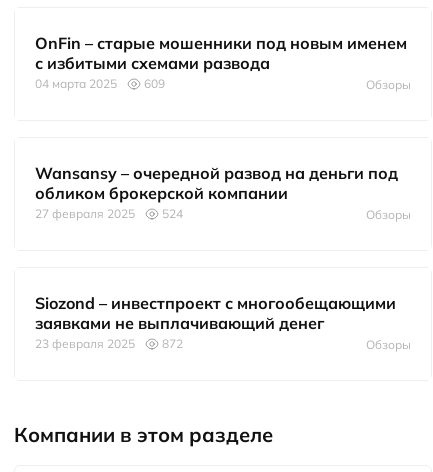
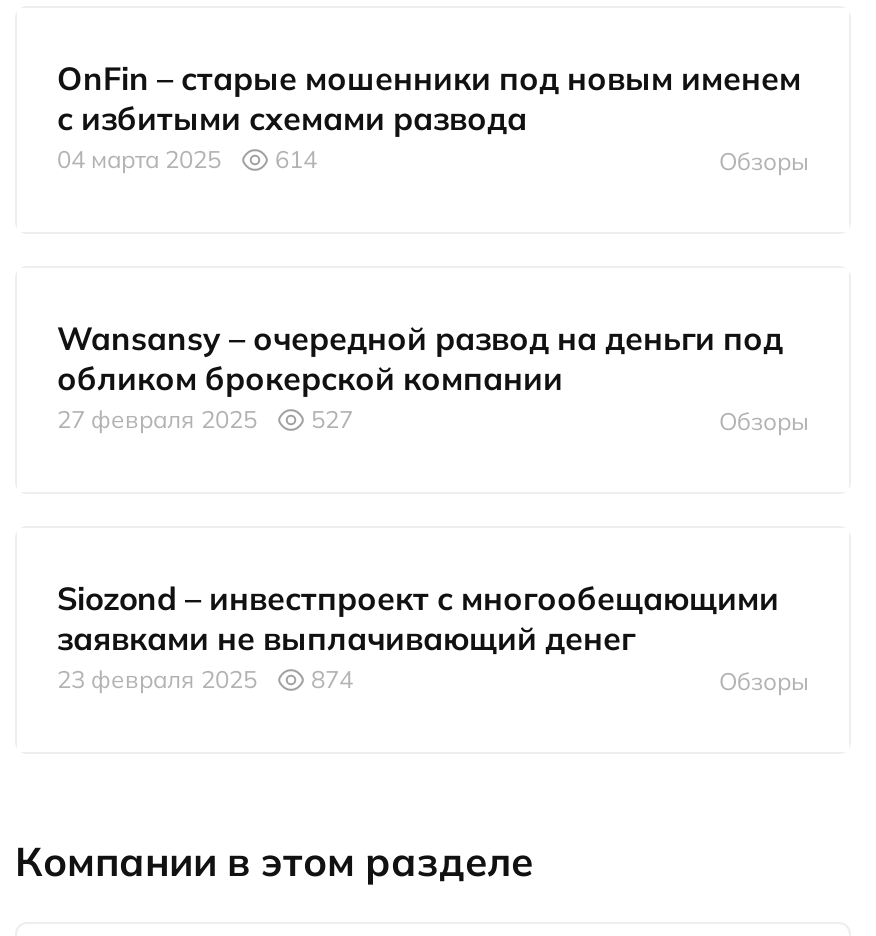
- 04 марта 2025 609
+ 04 марта 2025 614

- 27 февраля 2025 524
+ 27 февраля 2025 527

- 23 февраля 2025 872
+ 23 февраля 2025 874
